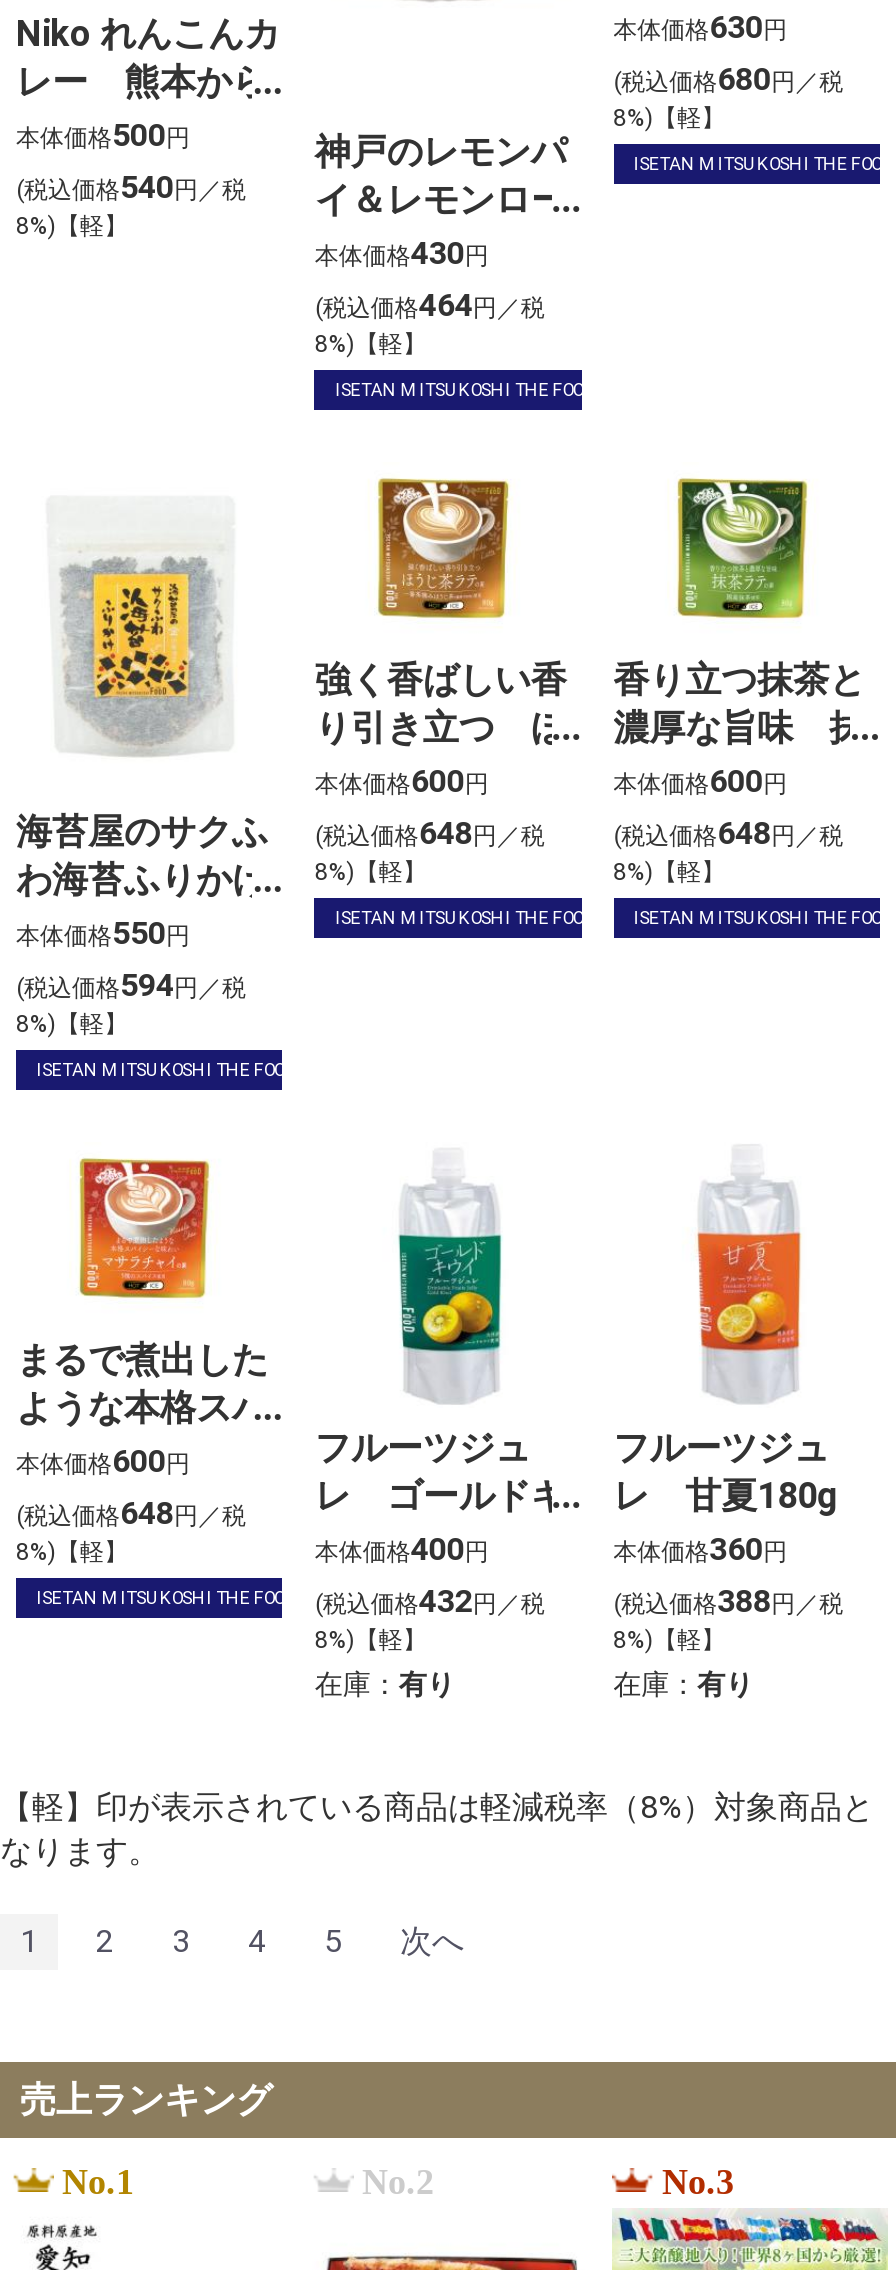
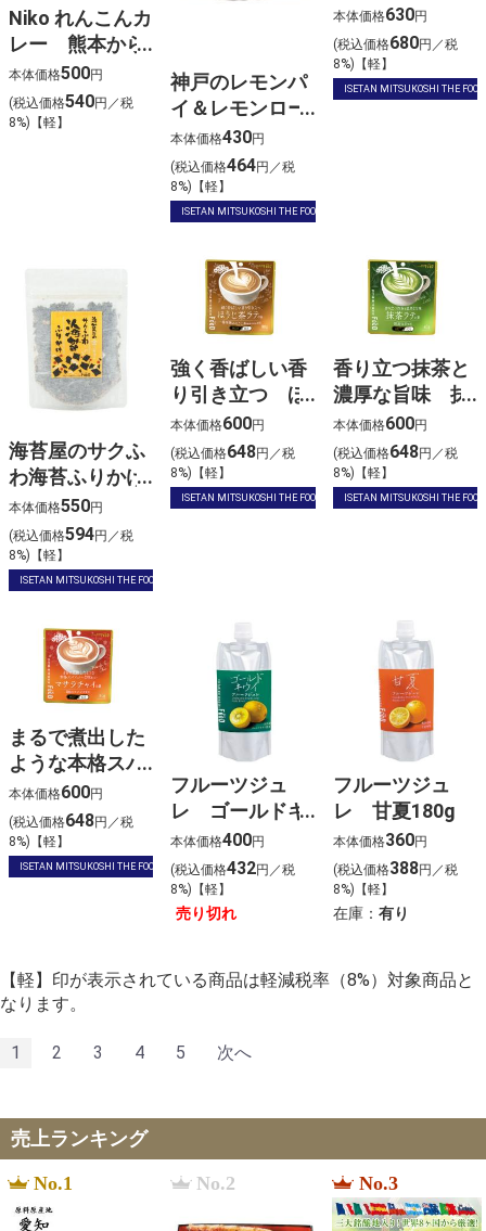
- 在庫：有り
+ 売り切れ
